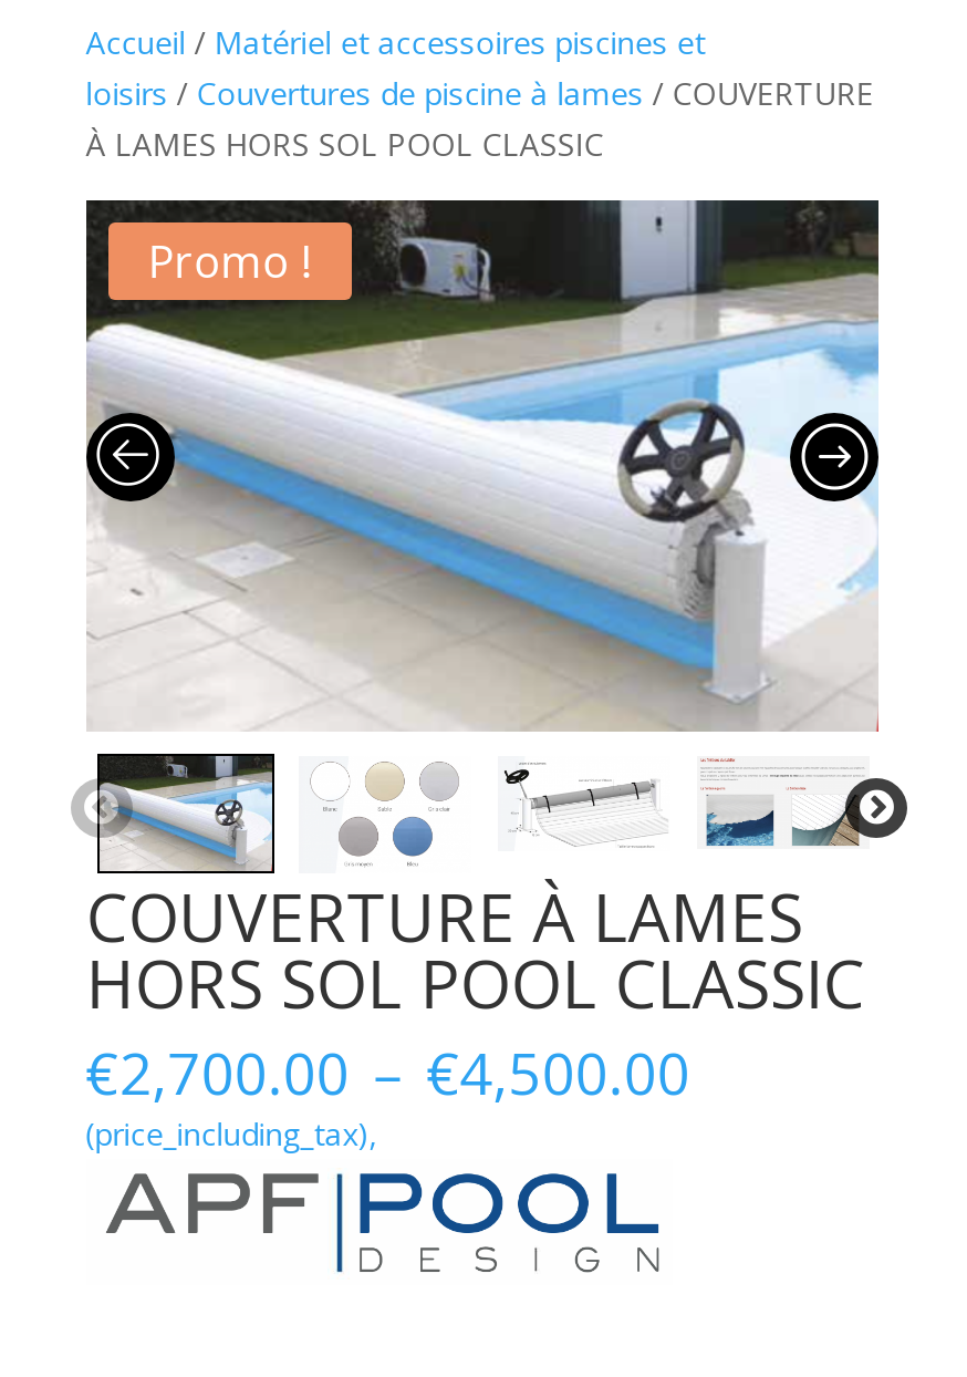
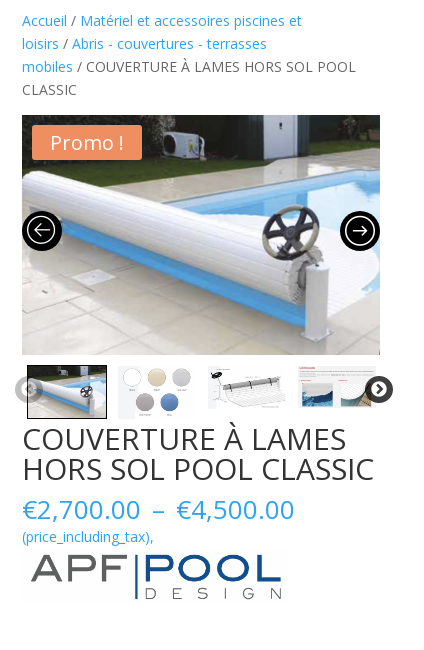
- loisirs / Couvertures de piscine à lames / COUVERTURE
- À LAMES HORS SOL POOL CLASSIC
+ loisirs / Abris - couvertures - terrasses
+ mobiles / COUVERTURE À LAMES HORS SOL POOL
+ CLASSIC
